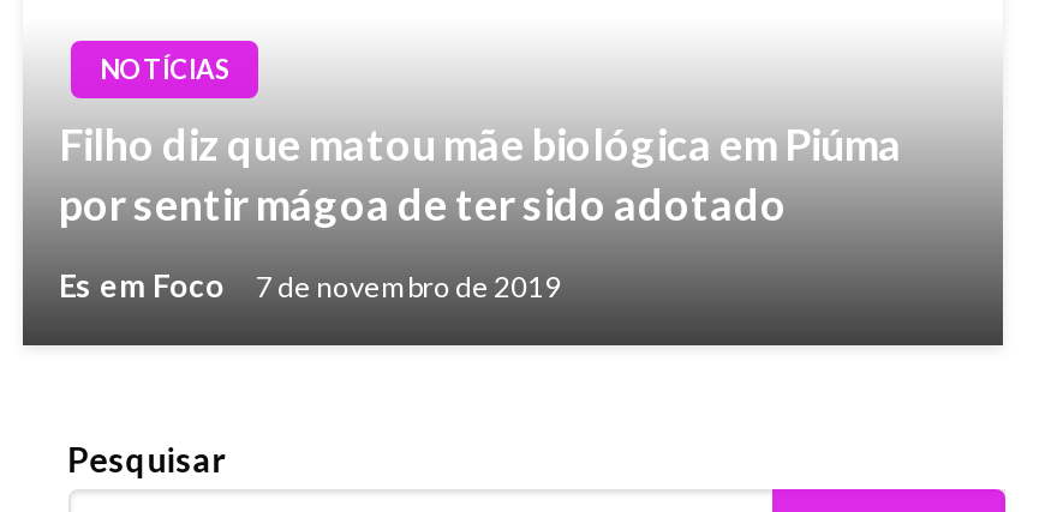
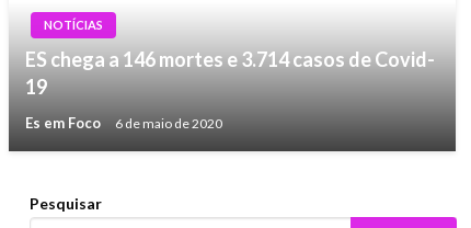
- Filho diz que matou mãe biológica em Piúma
- por sentir mágoa de ter sido adotado
+ ES chega a 146 mortes e 3.714 casos de Covid-
+ 19

- 7 de novembro de 2019
+ 6 de maio de 2020
